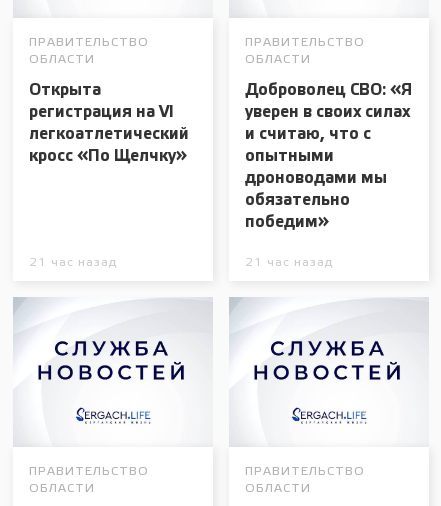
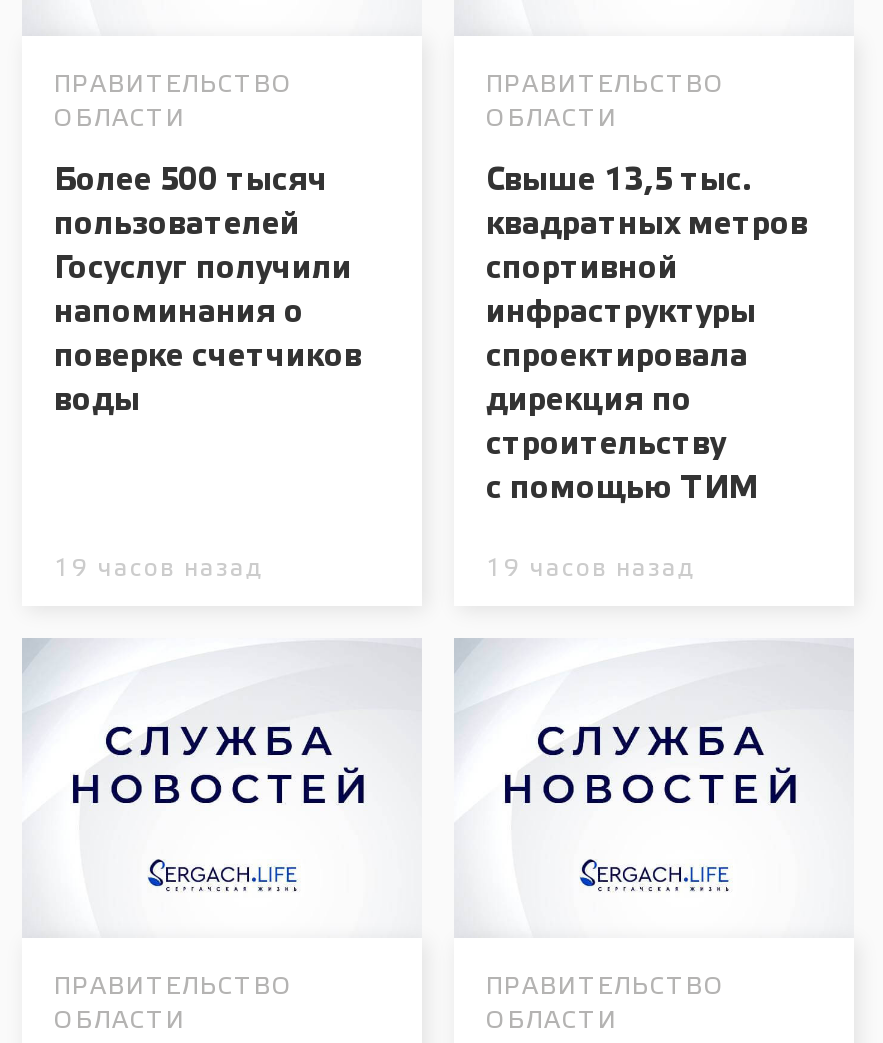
- Открыта
- регистрация на VI
- легкоатлетический
- кросс «По Щелчку»
+ Более 500 тысяч
+ пользователей
+ Госуслуг получили
+ напоминания о
+ поверке счетчиков
+ воды

- Доброволец СВО: «Я
- уверен в своих силах
- и считаю, что с
- опытными
- дроноводами мы
- обязательно
- победим»
- 21 час назад
+ Свыше 13,5 тыс.
+ квадратных метров
+ спортивной
+ инфраструктуры
+ спроектировала
+ дирекция по
+ строительству
+ с помощью ТИМ
+ 19 часов назад

- 21 час назад
+ 19 часов назад
